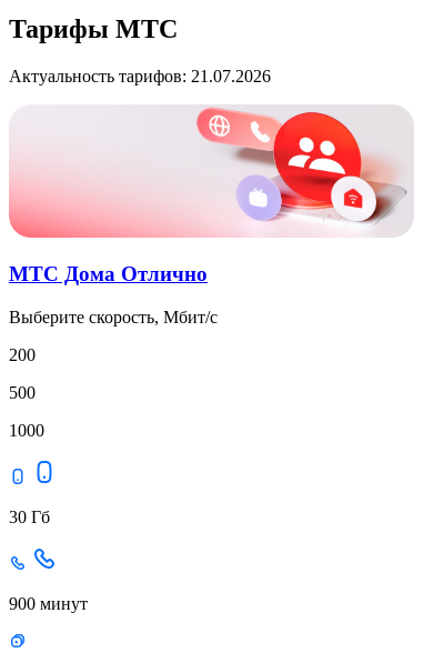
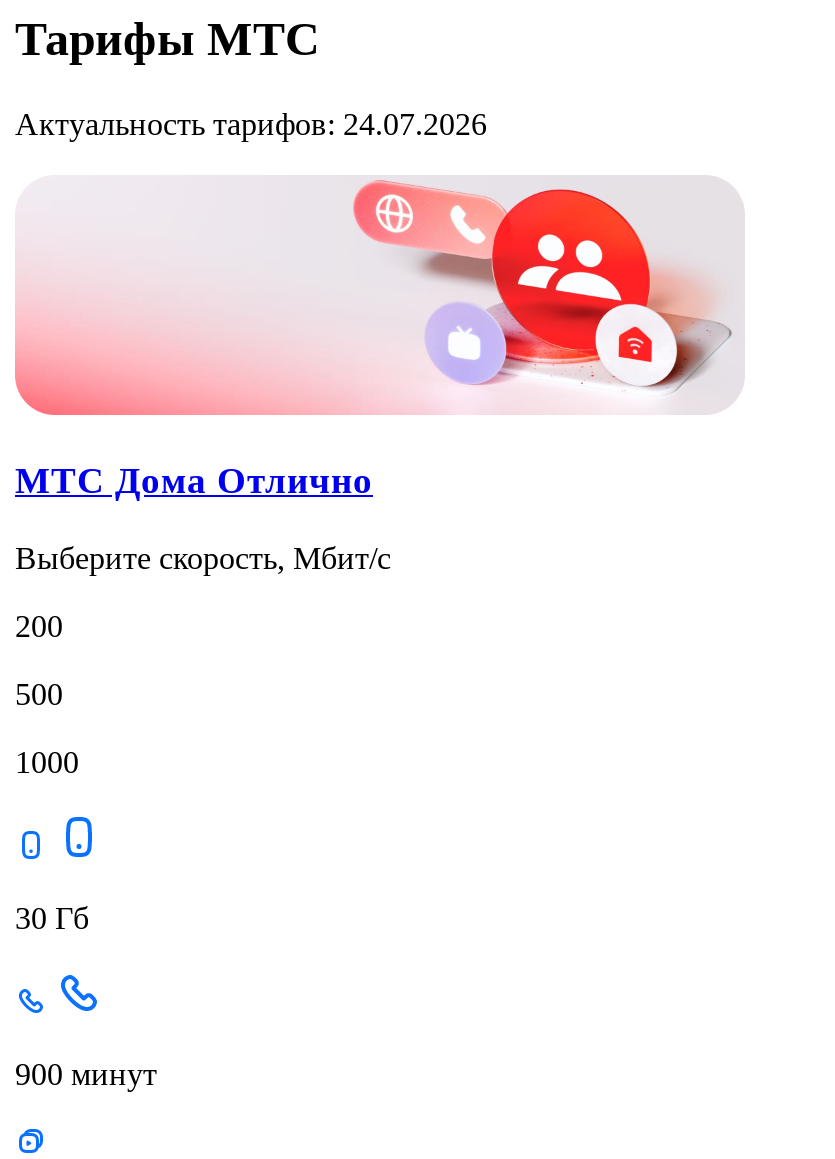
- Актуальность тарифов: 21.07.2026
+ Актуальность тарифов: 24.07.2026
